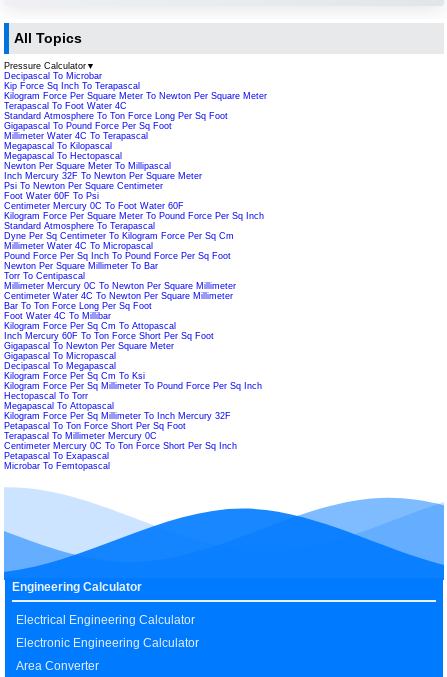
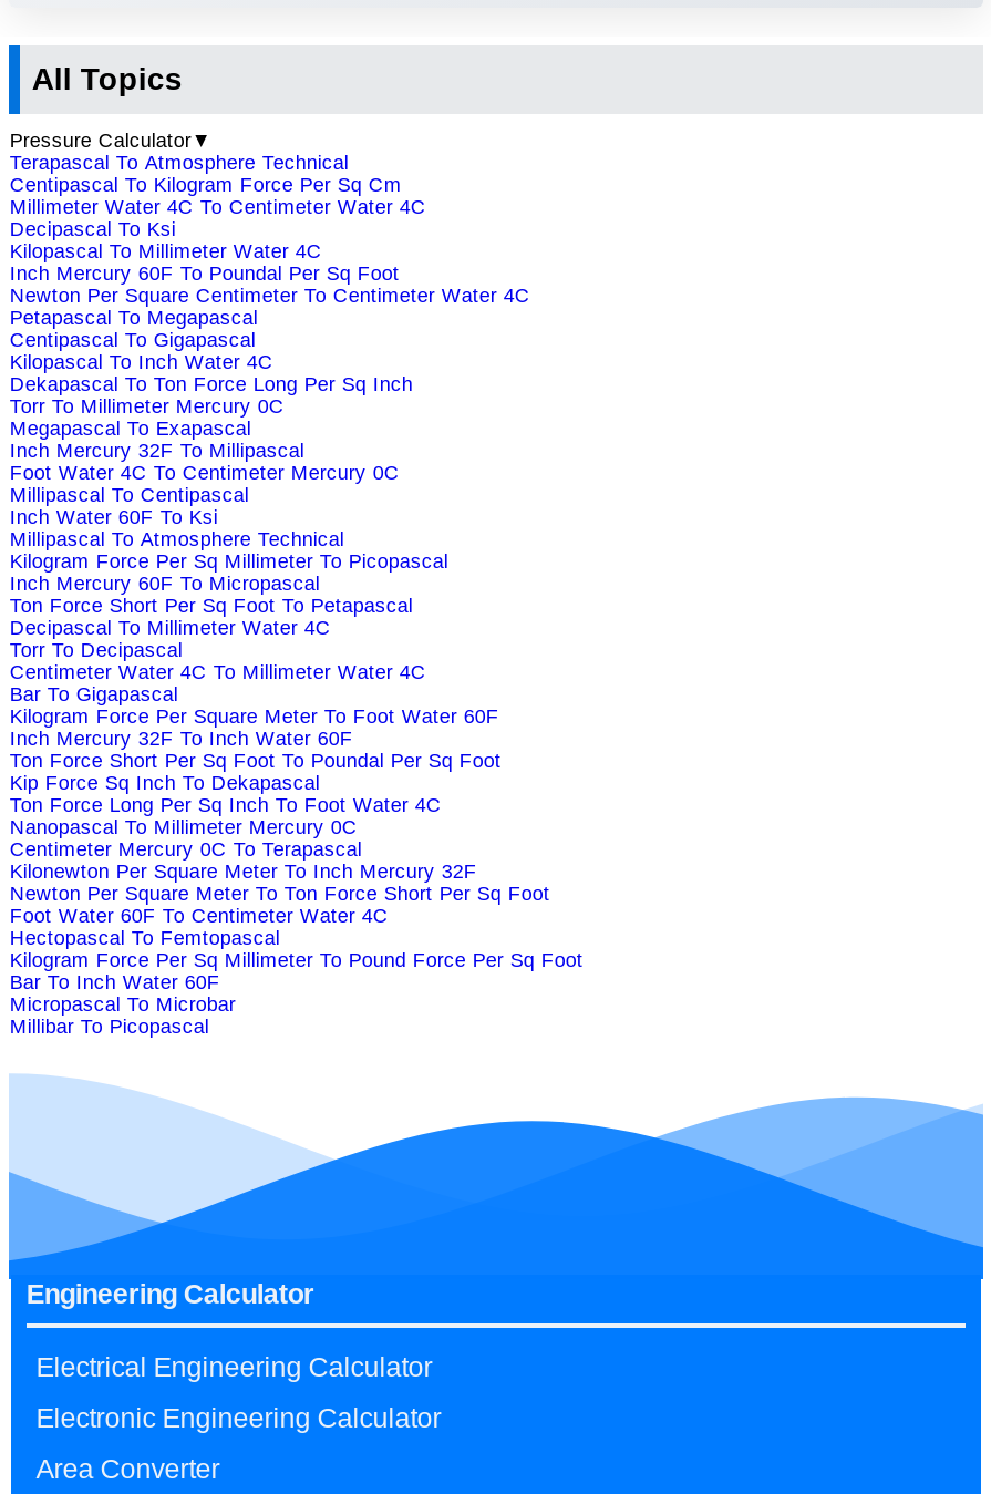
- Decipascal To Microbar
- Kip Force Sq Inch To Terapascal
- Kilogram Force Per Square Meter To Newton Per Square Meter
- Terapascal To Foot Water 4C
- Standard Atmosphere To Ton Force Long Per Sq Foot
- Gigapascal To Pound Force Per Sq Foot
- Millimeter Water 4C To Terapascal
- Megapascal To Kilopascal
- Megapascal To Hectopascal
- Newton Per Square Meter To Millipascal
- Inch Mercury 32F To Newton Per Square Meter
- Psi To Newton Per Square Centimeter
- Foot Water 60F To Psi
- Centimeter Mercury 0C To Foot Water 60F
- Kilogram Force Per Square Meter To Pound Force Per Sq Inch
- Standard Atmosphere To Terapascal
- Dyne Per Sq Centimeter To Kilogram Force Per Sq Cm
- Millimeter Water 4C To Micropascal
- Pound Force Per Sq Inch To Pound Force Per Sq Foot
- Newton Per Square Millimeter To Bar
- Torr To Centipascal
- Millimeter Mercury 0C To Newton Per Square Millimeter
- Centimeter Water 4C To Newton Per Square Millimeter
- Bar To Ton Force Long Per Sq Foot
- Foot Water 4C To Millibar
- Kilogram Force Per Sq Cm To Attopascal
- Inch Mercury 60F To Ton Force Short Per Sq Foot
- Gigapascal To Newton Per Square Meter
- Gigapascal To Micropascal
- Decipascal To Megapascal
- Kilogram Force Per Sq Cm To Ksi
- Kilogram Force Per Sq Millimeter To Pound Force Per Sq Inch
- Hectopascal To Torr
- Megapascal To Attopascal
- Kilogram Force Per Sq Millimeter To Inch Mercury 32F
- Petapascal To Ton Force Short Per Sq Foot
- Terapascal To Millimeter Mercury 0C
- Centimeter Mercury 0C To Ton Force Short Per Sq Inch
- Petapascal To Exapascal
- Microbar To Femtopascal
+ Terapascal To Atmosphere Technical
+ Centipascal To Kilogram Force Per Sq Cm
+ Millimeter Water 4C To Centimeter Water 4C
+ Decipascal To Ksi
+ Kilopascal To Millimeter Water 4C
+ Inch Mercury 60F To Poundal Per Sq Foot
+ Newton Per Square Centimeter To Centimeter Water 4C
+ Petapascal To Megapascal
+ Centipascal To Gigapascal
+ Kilopascal To Inch Water 4C
+ Dekapascal To Ton Force Long Per Sq Inch
+ Torr To Millimeter Mercury 0C
+ Megapascal To Exapascal
+ Inch Mercury 32F To Millipascal
+ Foot Water 4C To Centimeter Mercury 0C
+ Millipascal To Centipascal
+ Inch Water 60F To Ksi
+ Millipascal To Atmosphere Technical
+ Kilogram Force Per Sq Millimeter To Picopascal
+ Inch Mercury 60F To Micropascal
+ Ton Force Short Per Sq Foot To Petapascal
+ Decipascal To Millimeter Water 4C
+ Torr To Decipascal
+ Centimeter Water 4C To Millimeter Water 4C
+ Bar To Gigapascal
+ Kilogram Force Per Square Meter To Foot Water 60F
+ Inch Mercury 32F To Inch Water 60F
+ Ton Force Short Per Sq Foot To Poundal Per Sq Foot
+ Kip Force Sq Inch To Dekapascal
+ Ton Force Long Per Sq Inch To Foot Water 4C
+ Nanopascal To Millimeter Mercury 0C
+ Centimeter Mercury 0C To Terapascal
+ Kilonewton Per Square Meter To Inch Mercury 32F
+ Newton Per Square Meter To Ton Force Short Per Sq Foot
+ Foot Water 60F To Centimeter Water 4C
+ Hectopascal To Femtopascal
+ Kilogram Force Per Sq Millimeter To Pound Force Per Sq Foot
+ Bar To Inch Water 60F
+ Micropascal To Microbar
+ Millibar To Picopascal
